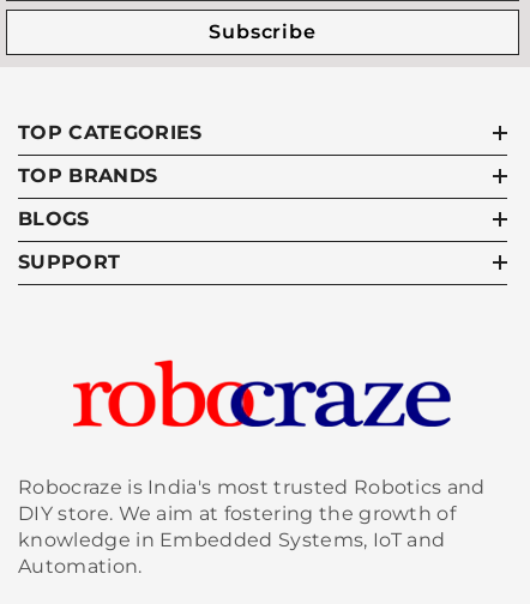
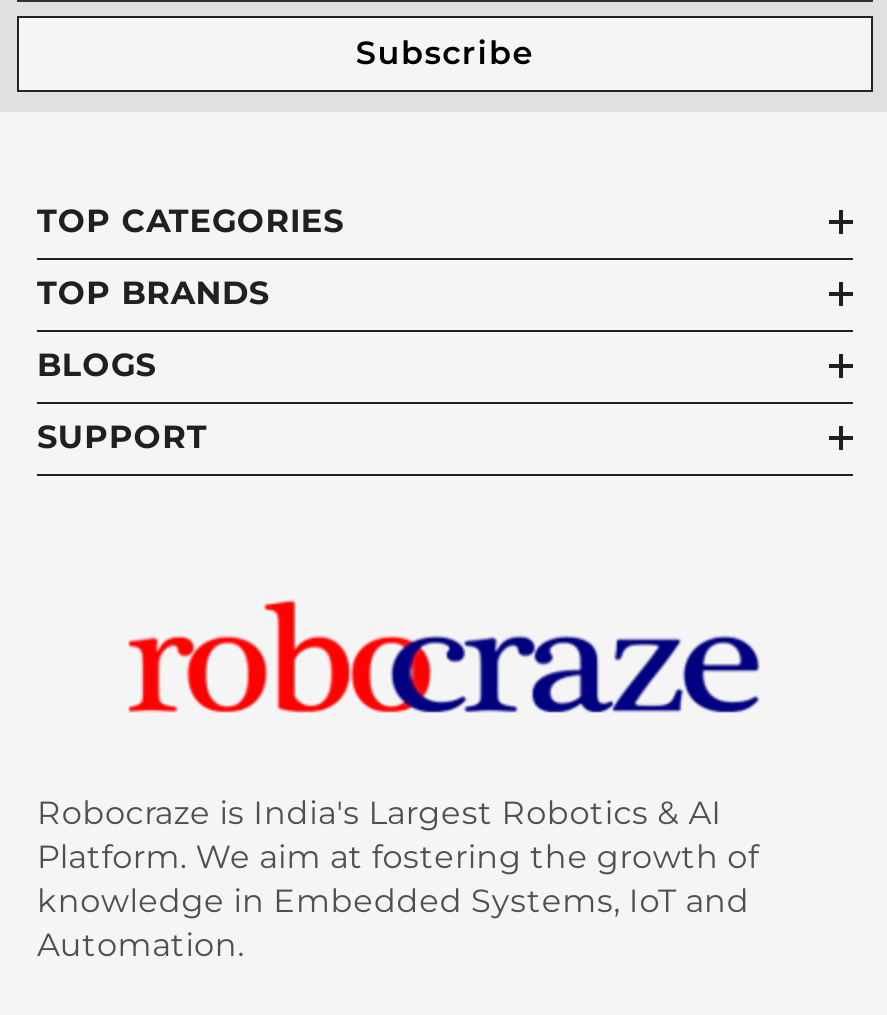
- Robocraze is India's most trusted Robotics and
- DIY store. We aim at fostering the growth of
+ Robocraze is India's Largest Robotics & AI
+ Platform. We aim at fostering the growth of
